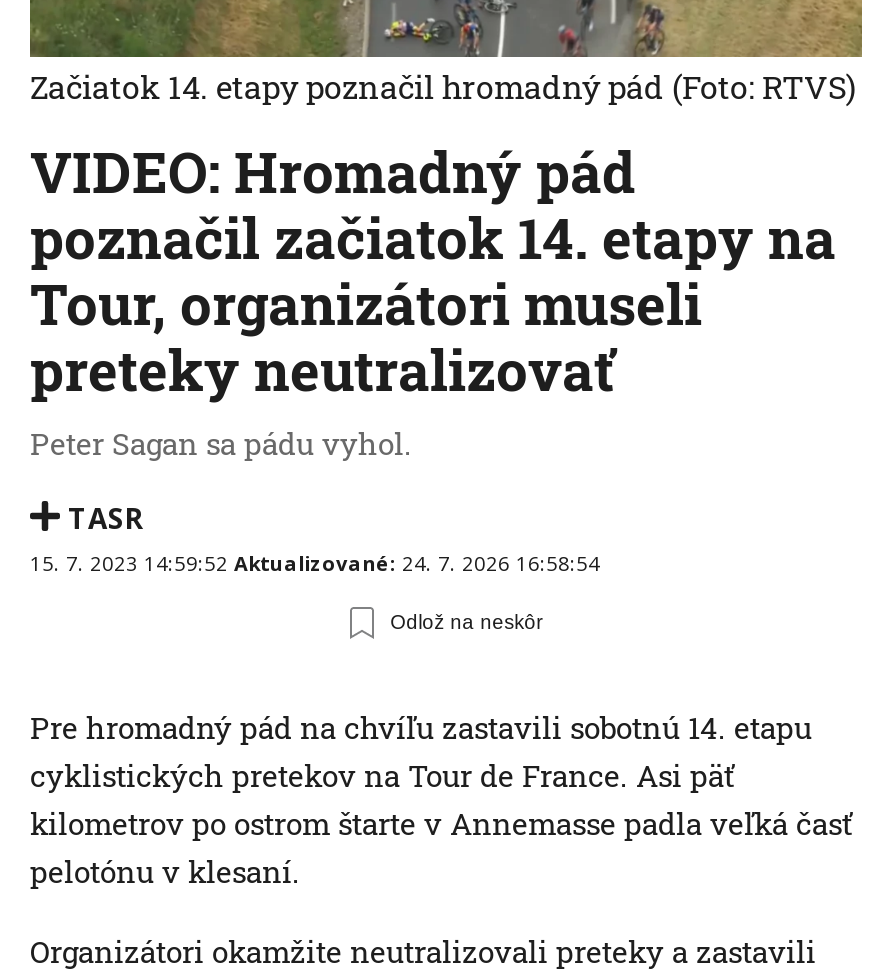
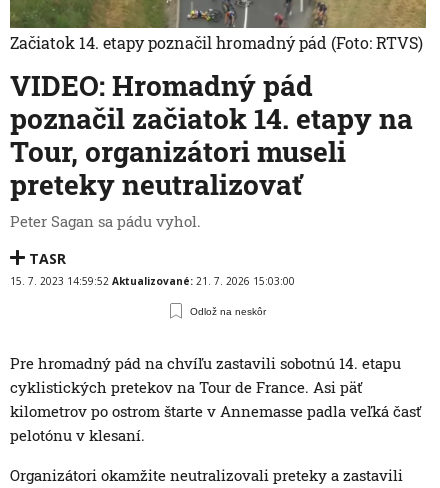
- 15. 7. 2023 14:59:52 Aktualizované: 24. 7. 2026 16:58:54
+ 15. 7. 2023 14:59:52 Aktualizované: 21. 7. 2026 15:03:00
